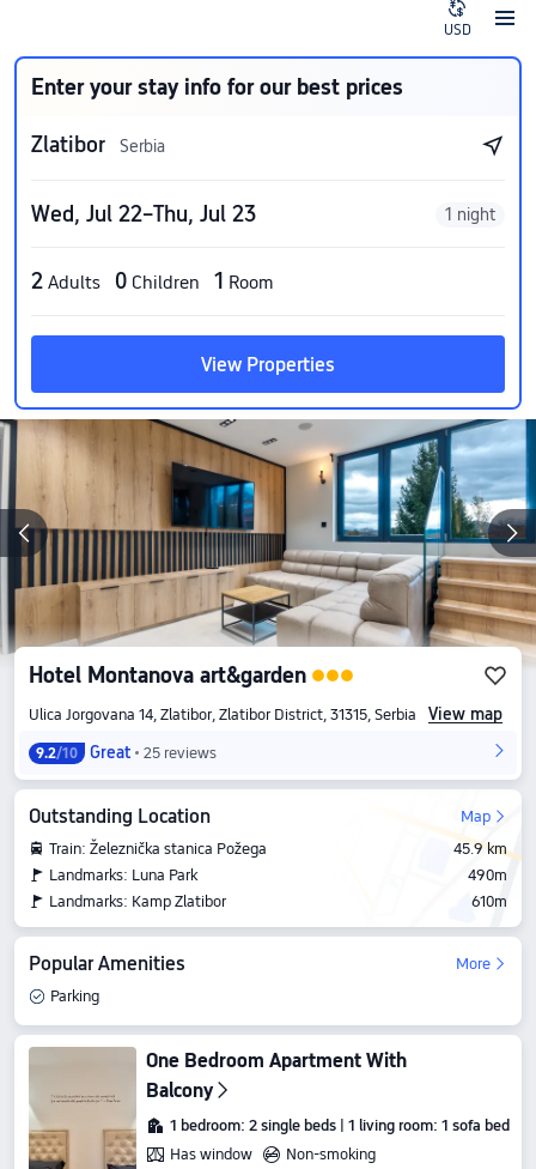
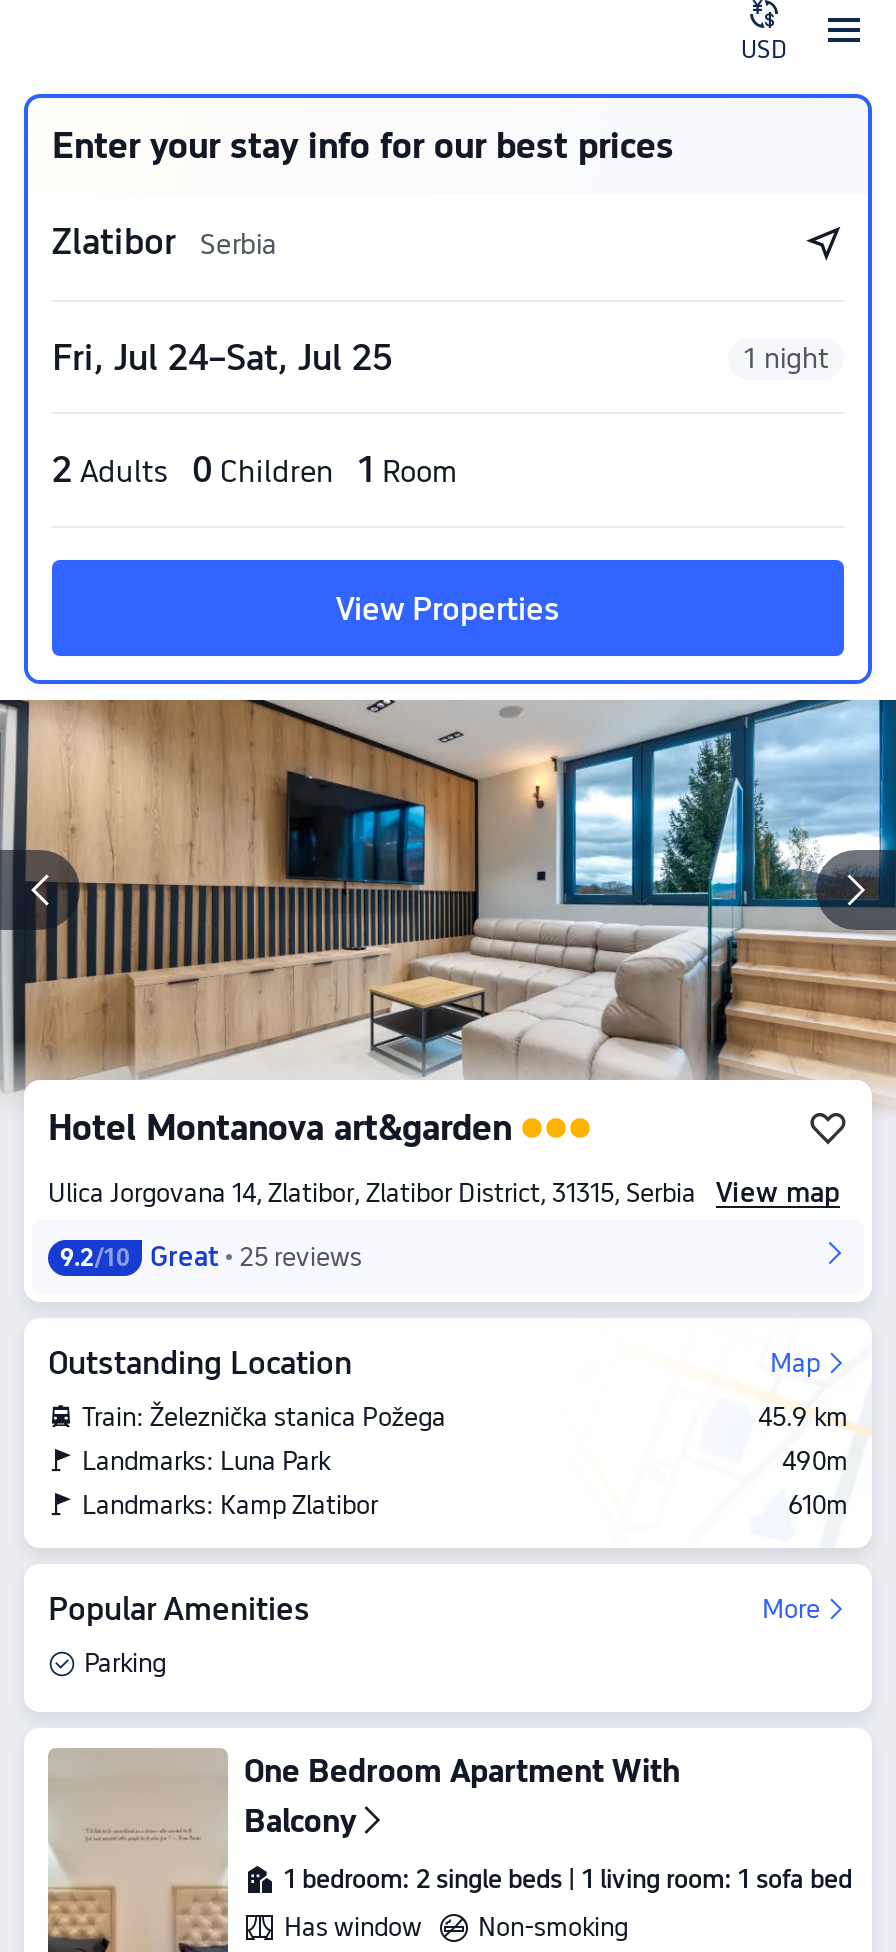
- Wed, Jul 22–Thu, Jul 23
+ Fri, Jul 24–Sat, Jul 25
